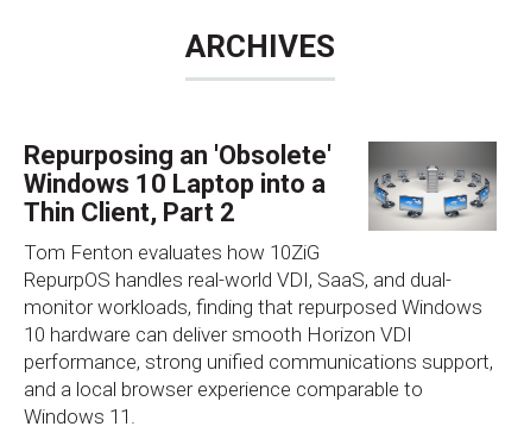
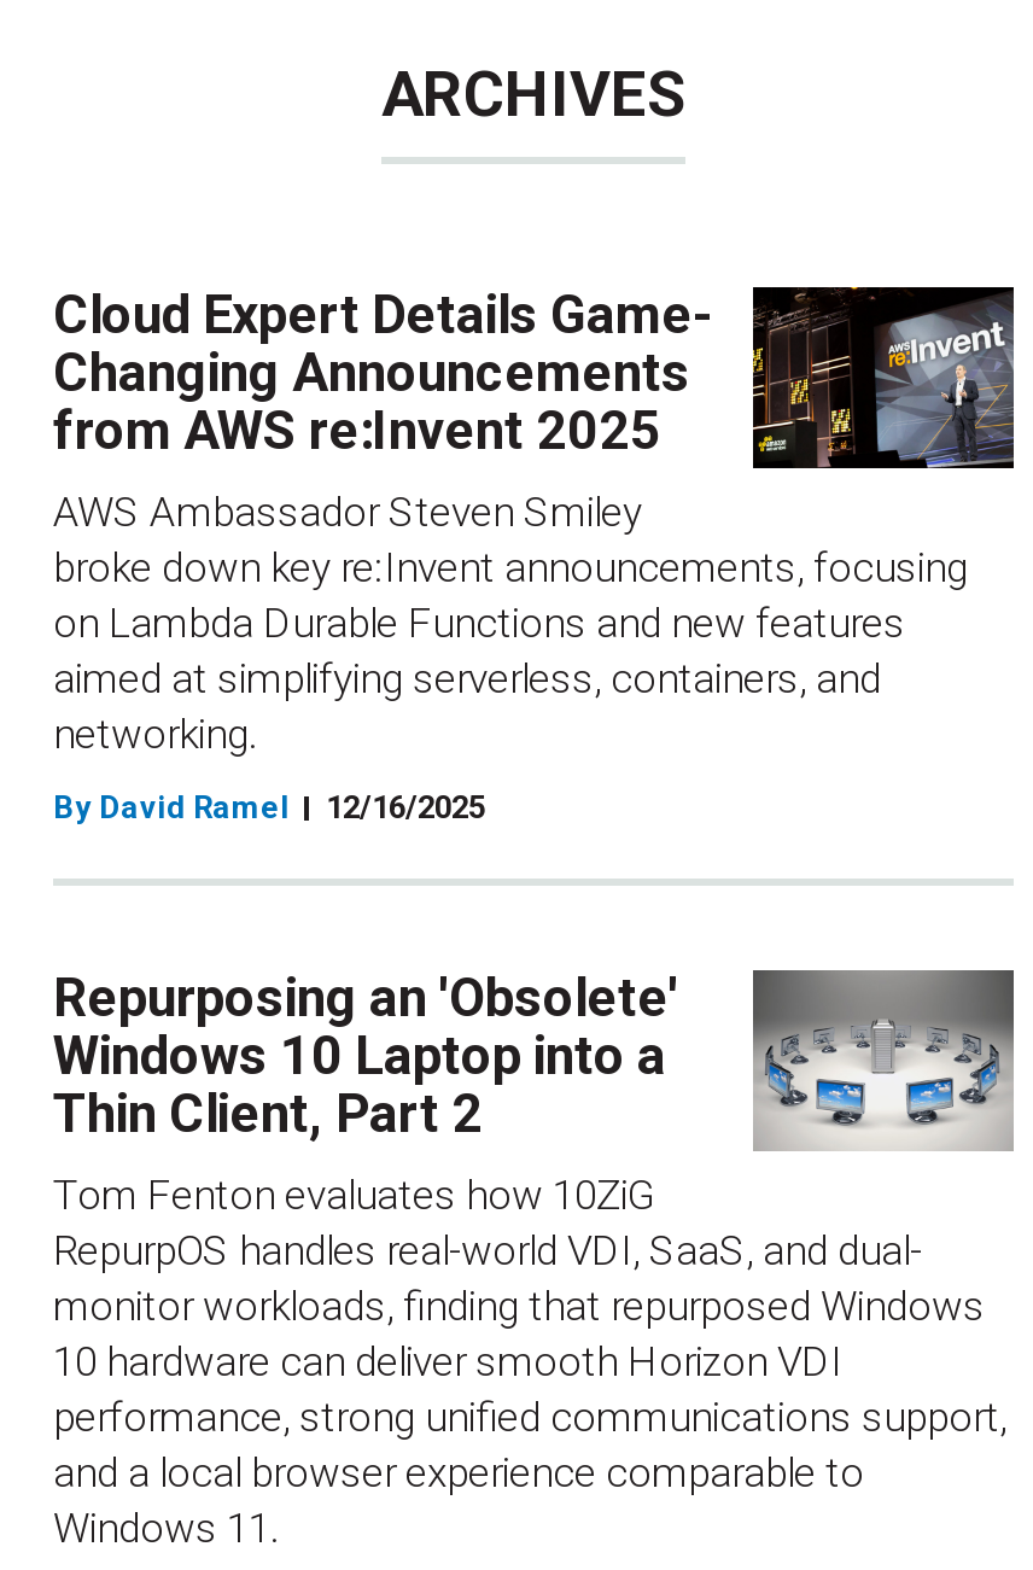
+ [image]
+ Cloud Expert Details Game-
+ Changing Announcements
+ from AWS re:Invent 2025
+ AWS Ambassador Steven Smiley
+ broke down key re:Invent announcements, focusing
+ on Lambda Durable Functions and new features
+ aimed at simplifying serverless, containers, and
+ networking.
+ By David Ramel
+ 12/16/2025
